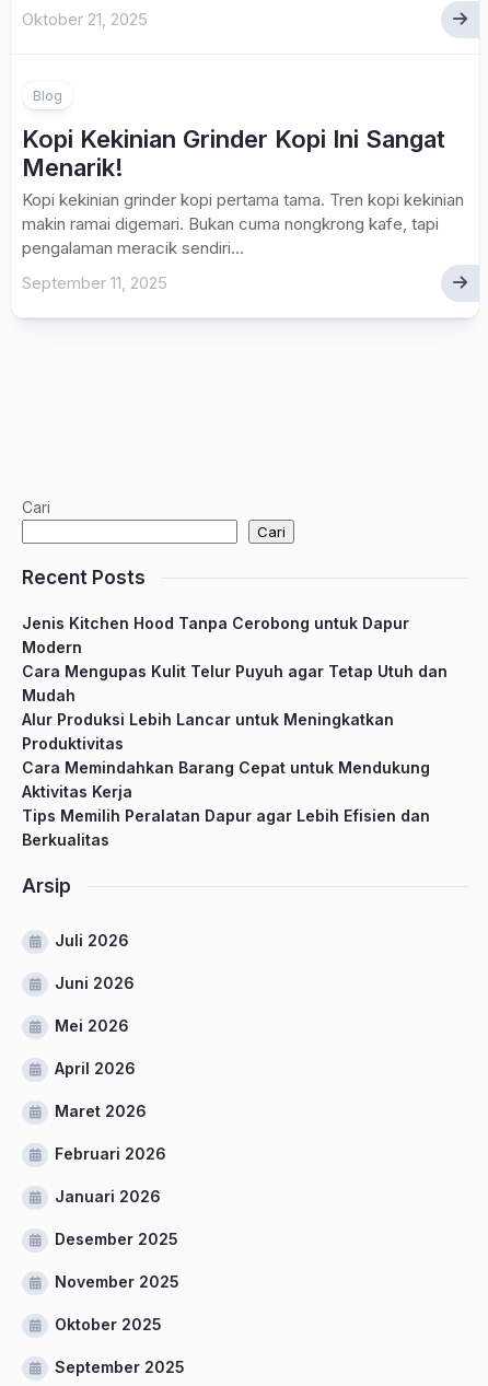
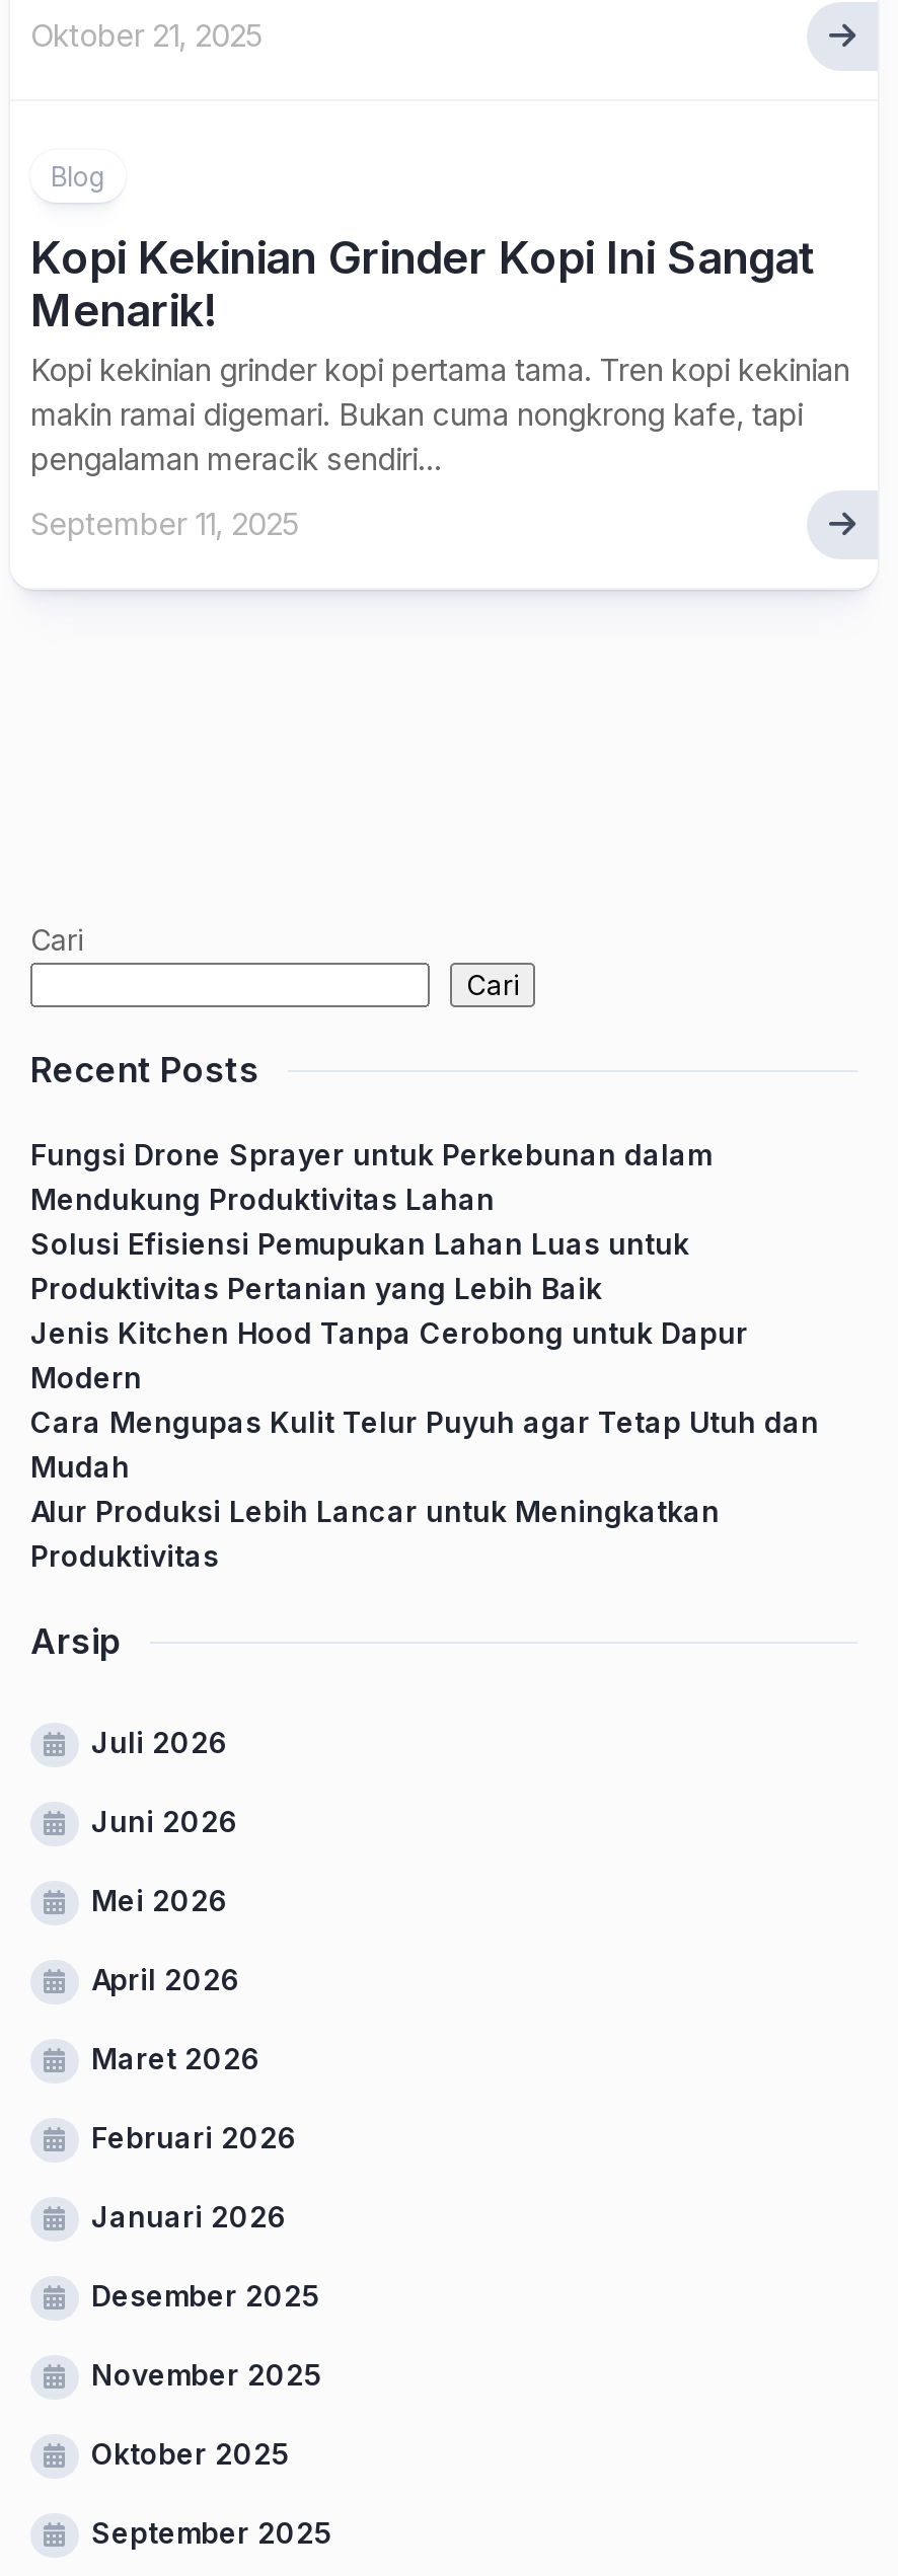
+ Fungsi Drone Sprayer untuk Perkebunan dalam
+ Mendukung Produktivitas Lahan
+ Solusi Efisiensi Pemupukan Lahan Luas untuk
+ Produktivitas Pertanian yang Lebih Baik

moved down: Jenis Kitchen Hood Tanpa Cerobong untuk Dapur | Modern | Cara Mengupas Kulit Telur Puyuh agar Tetap Utuh dan | Mudah | Alur Produksi Lebih Lancar untuk Meningkatkan | Produktivitas

- Cara Memindahkan Barang Cepat untuk Mendukung
- Aktivitas Kerja
- Tips Memilih Peralatan Dapur agar Lebih Efisien dan
- Berkualitas
